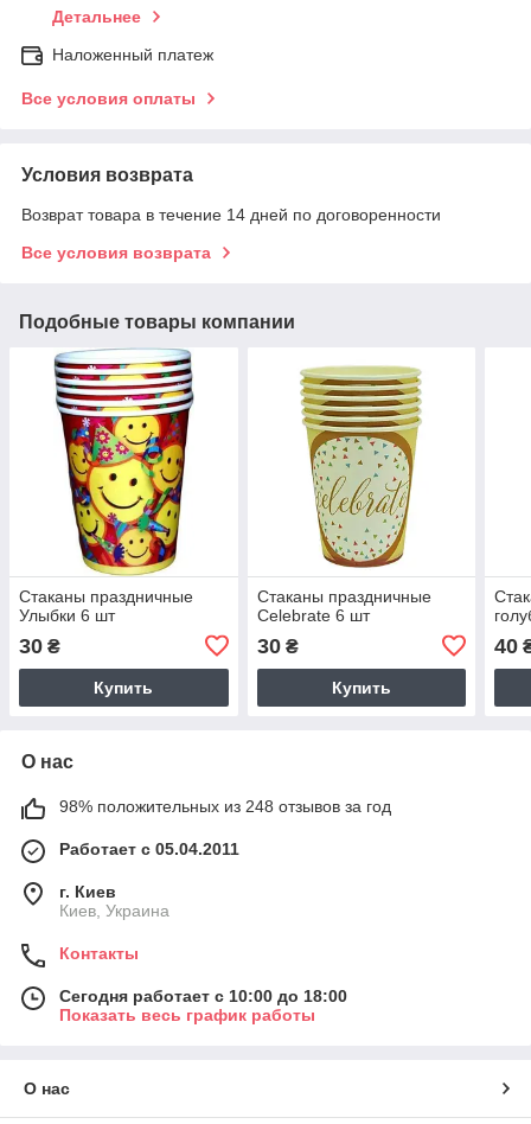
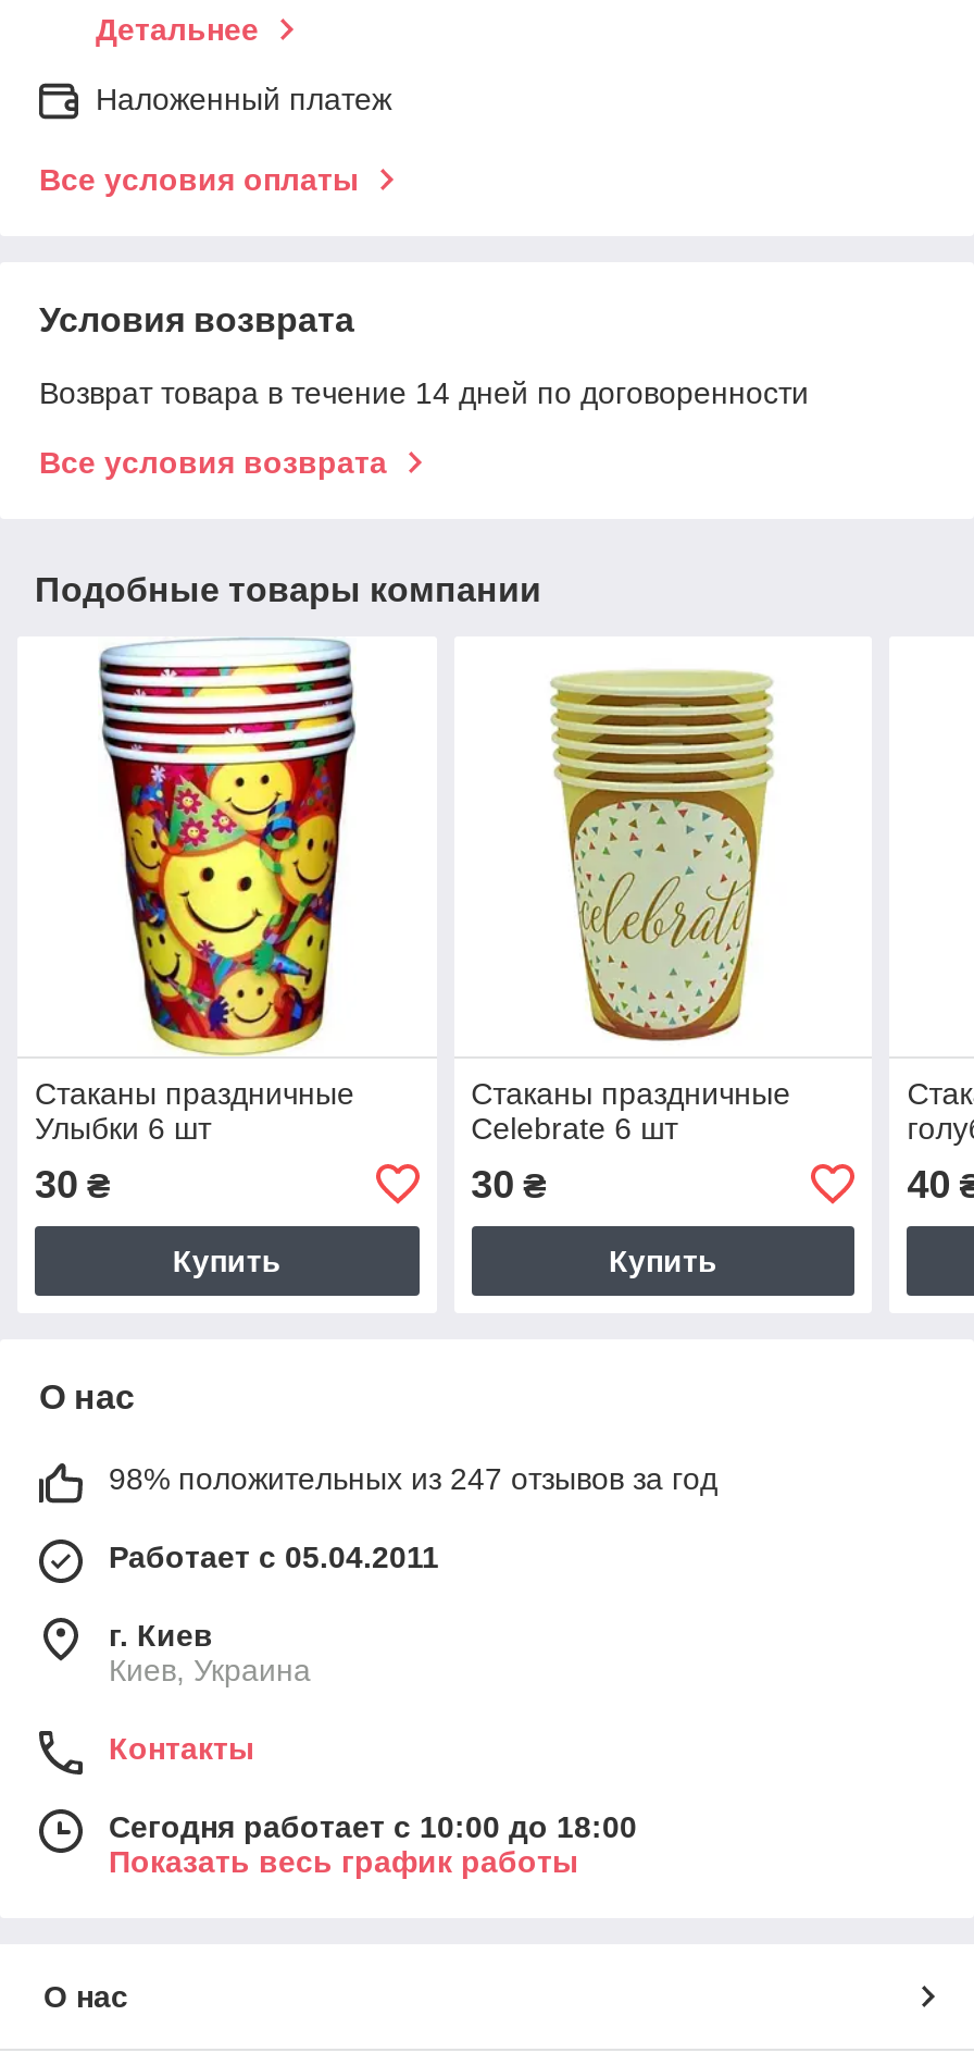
- 98% положительных из 248 отзывов за год
+ 98% положительных из 247 отзывов за год
